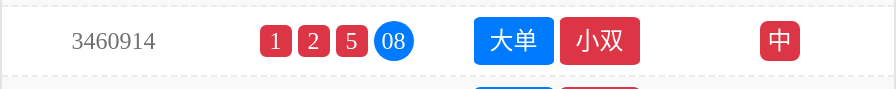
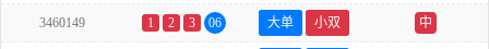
- 3460914
+ 3460149

- 5
+ 3

- 08
+ 06
